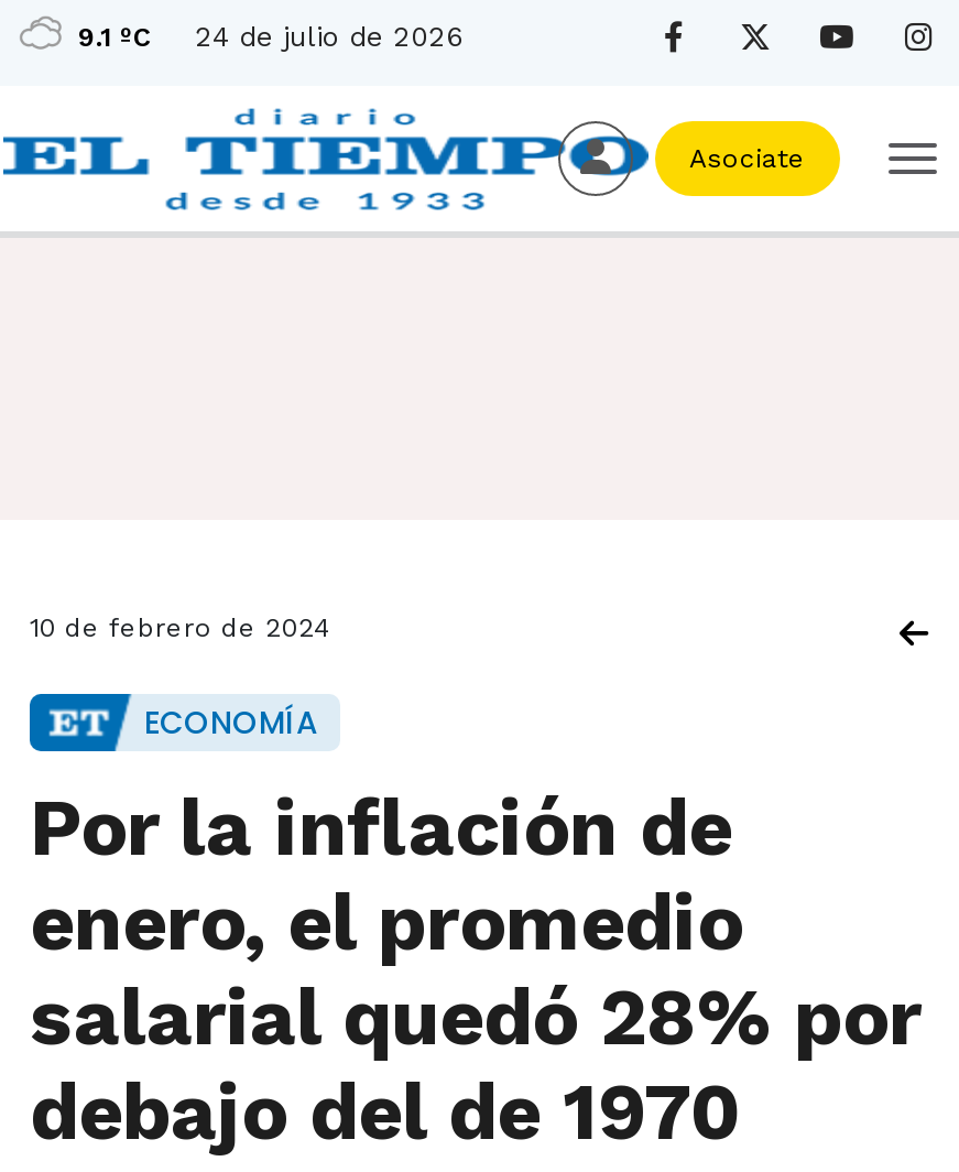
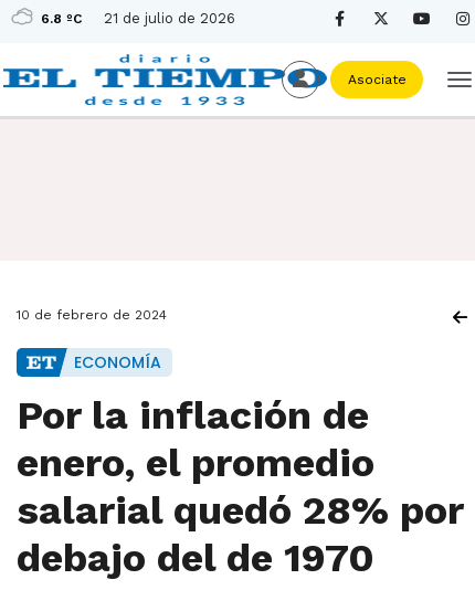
- 9.1 ºC
+ 6.8 ºC

- 24 de julio de 2026
+ 21 de julio de 2026
